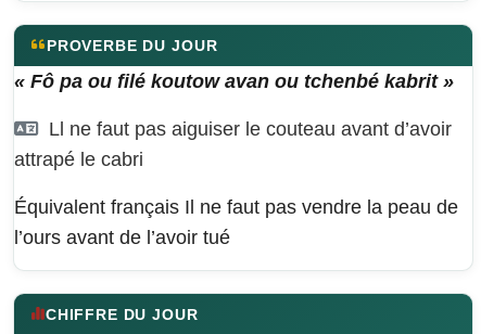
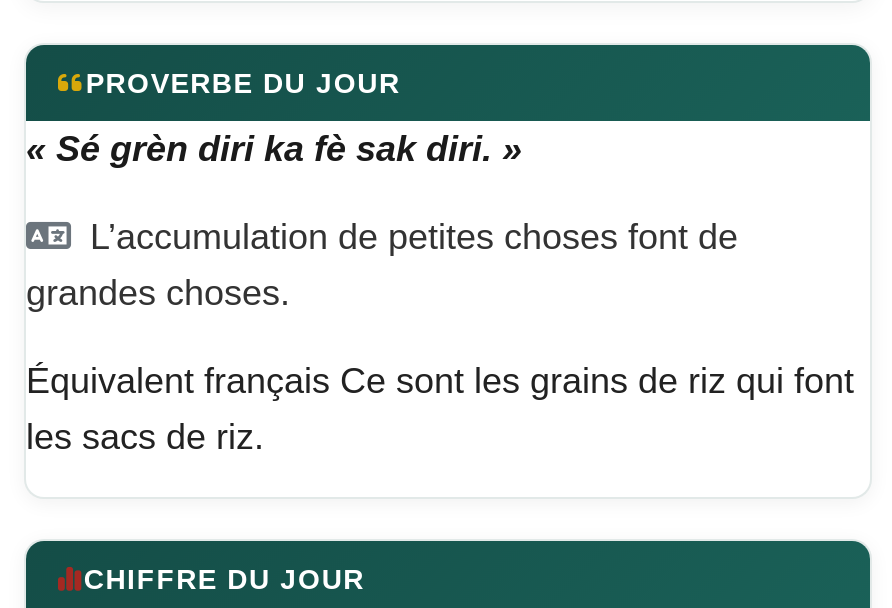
- « Fô pa ou filé koutow avan ou tchenbé kabrit »
+ « Sé grèn diri ka fè sak diri. »

- Ll ne faut pas aiguiser le couteau avant d’avoir
- attrapé le cabri
+ L’accumulation de petites choses font de
+ grandes choses.

- Équivalent français Il ne faut pas vendre la peau de
- l’ours avant de l’avoir tué
+ Équivalent français Ce sont les grains de riz qui font
+ les sacs de riz.
